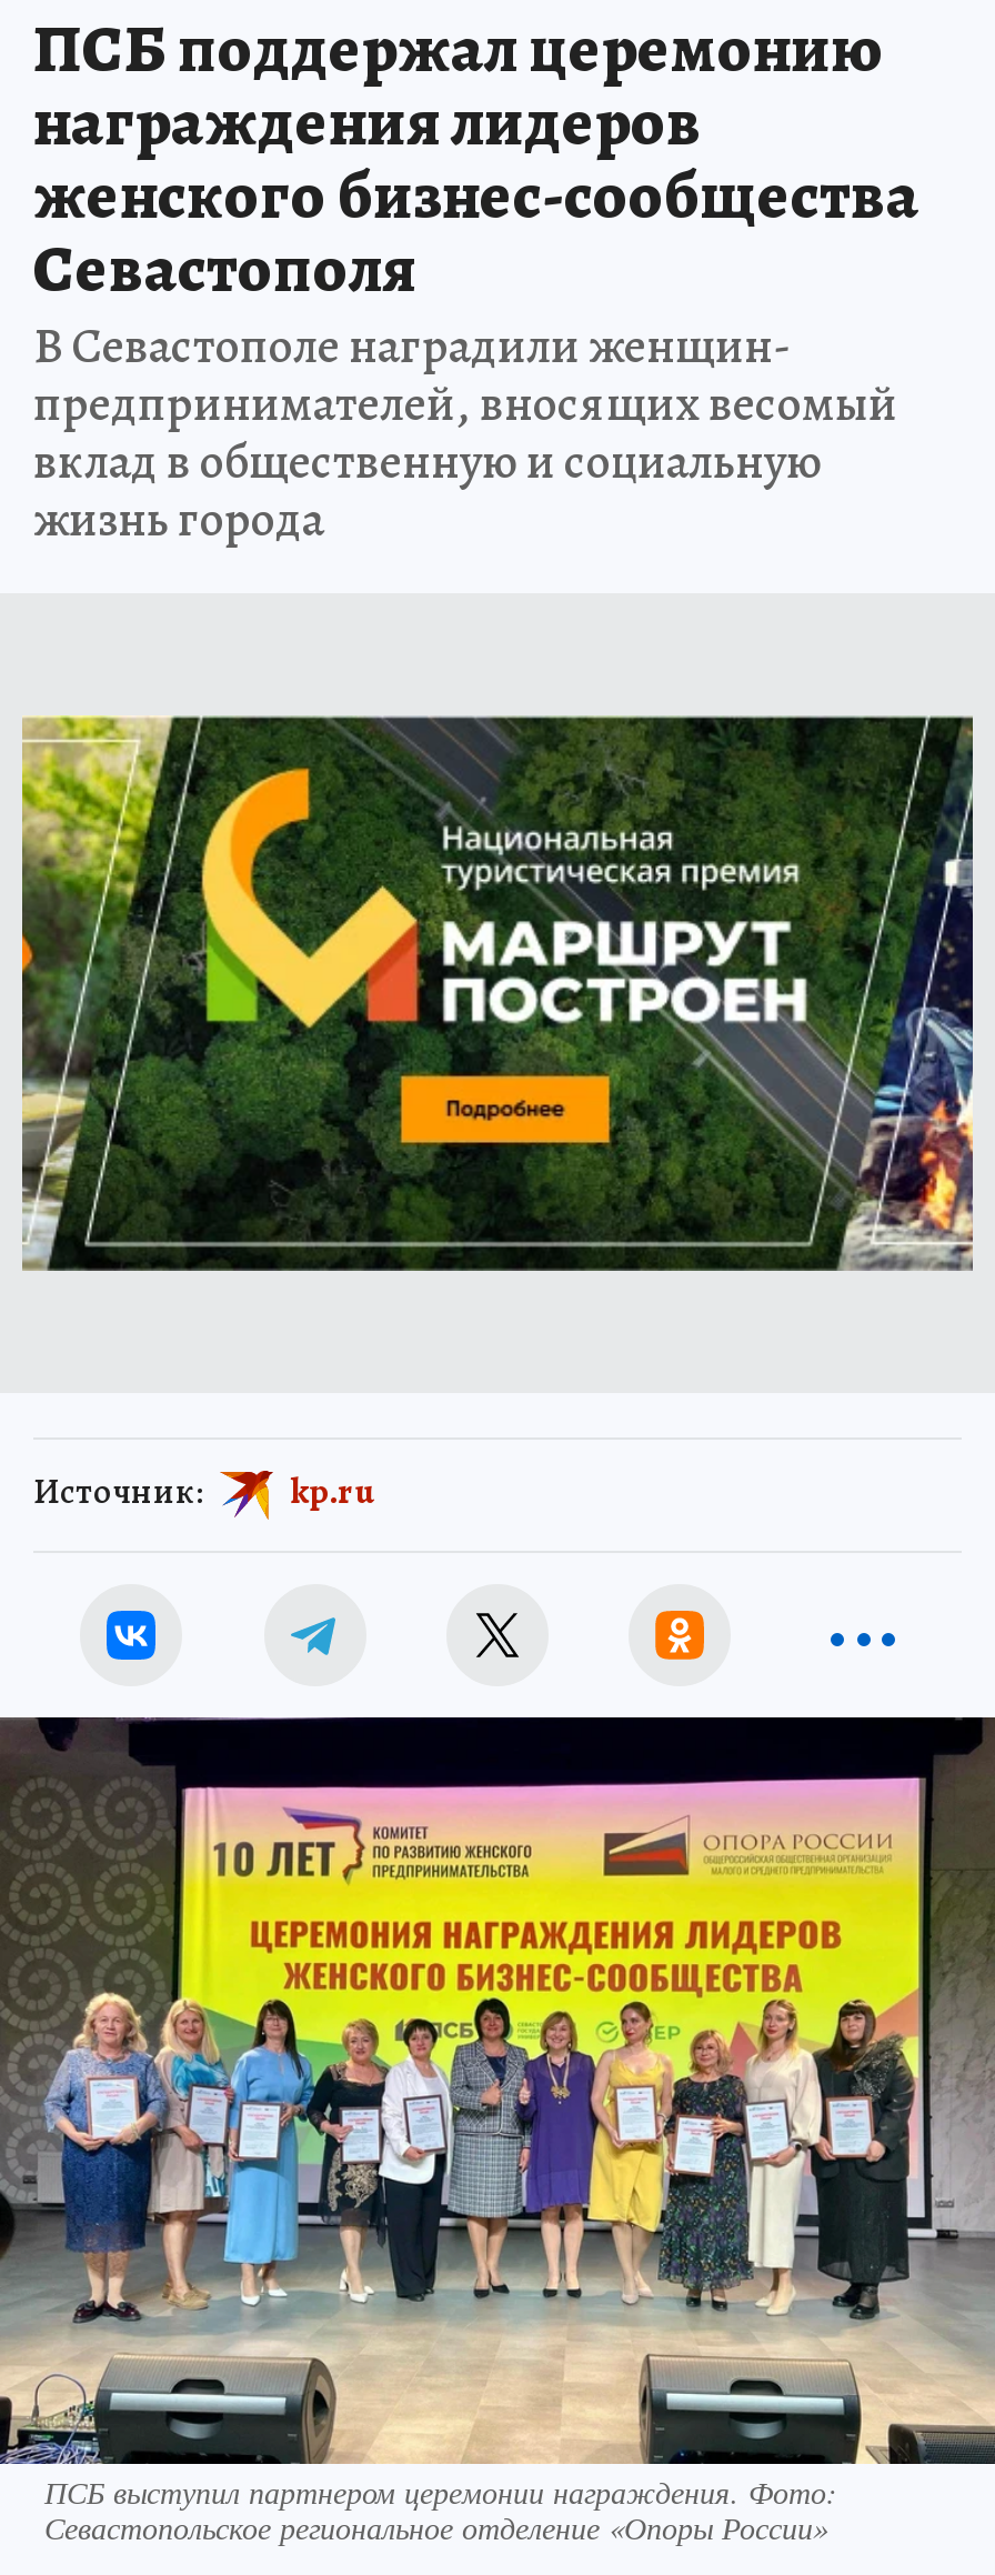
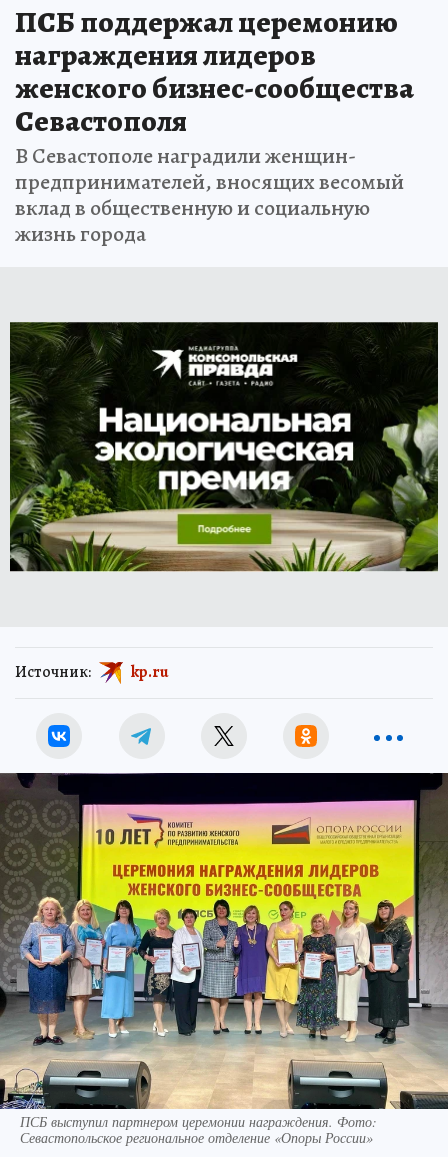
- [image]
+ [image]
